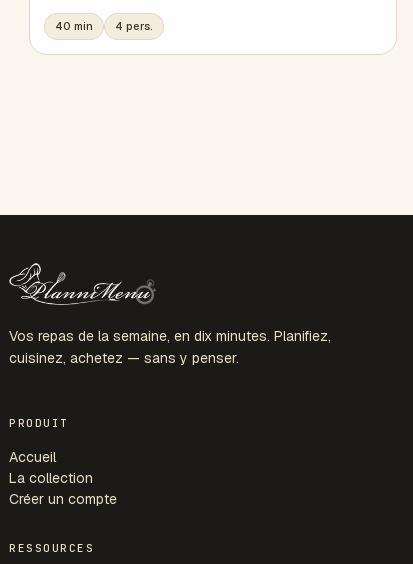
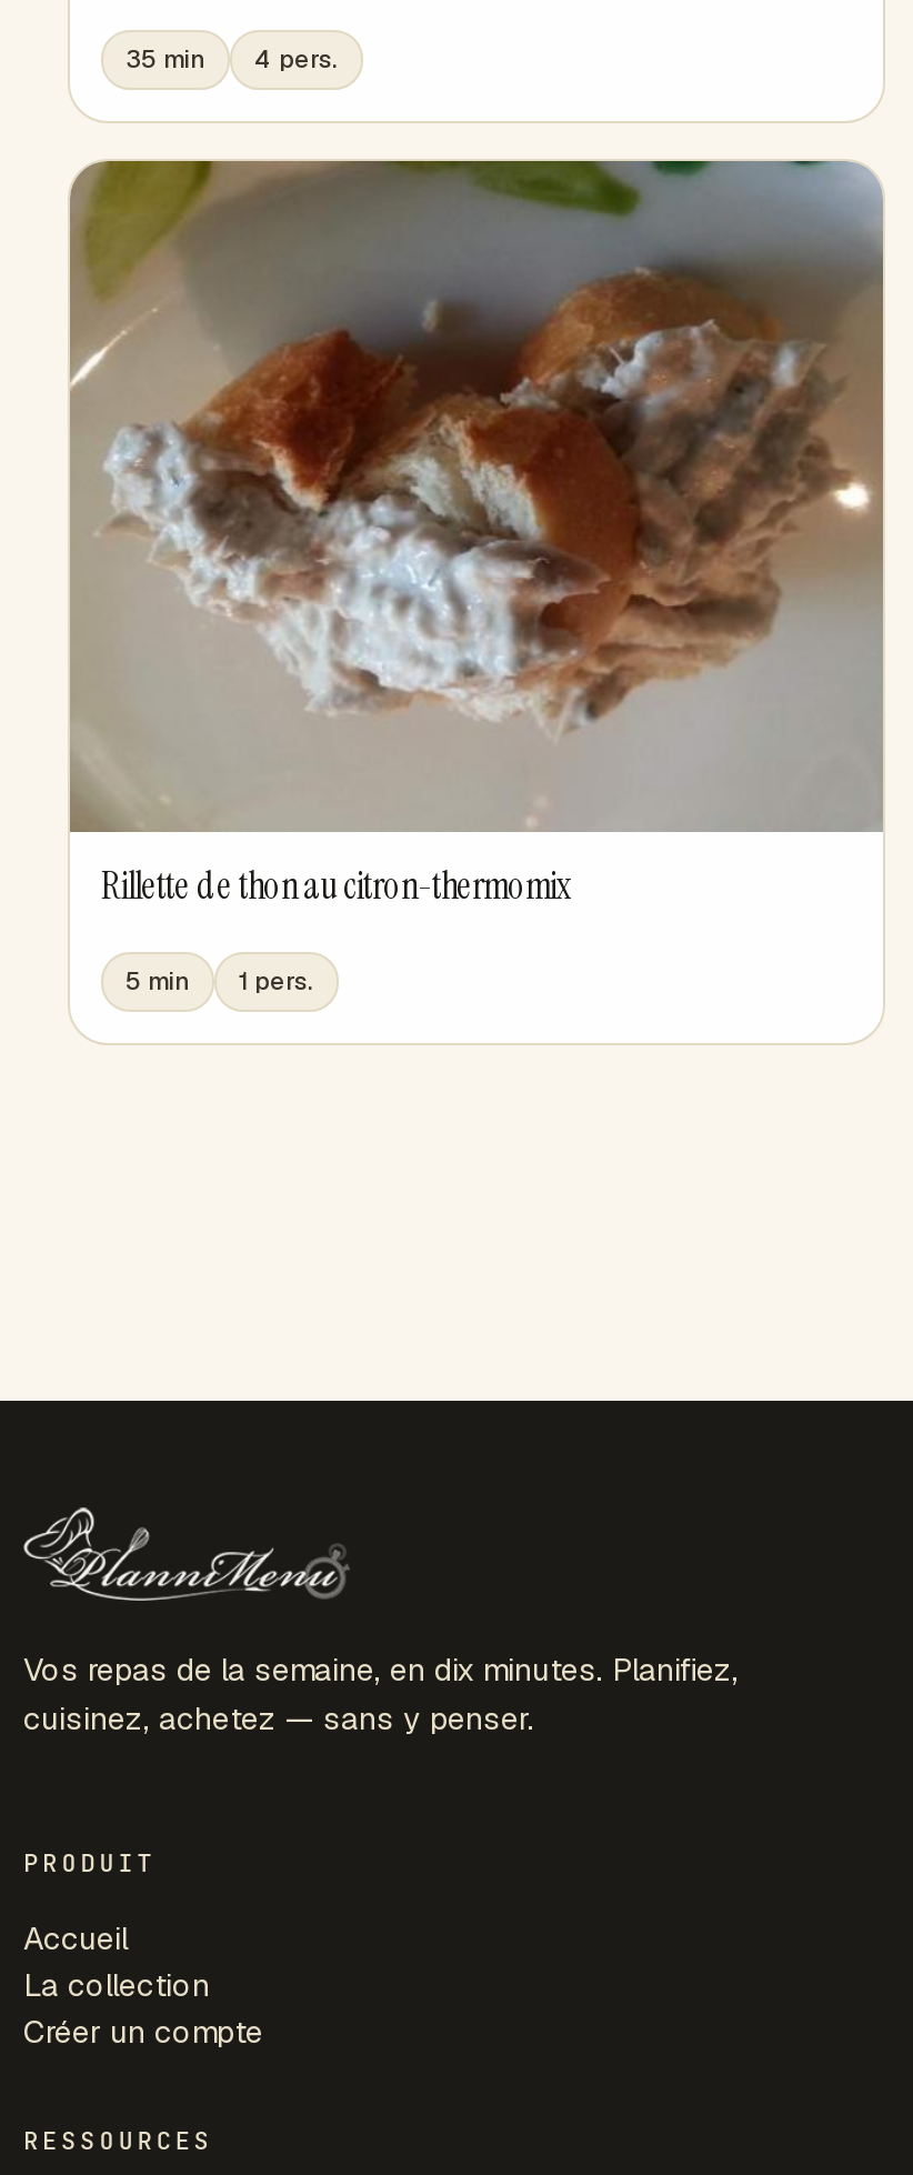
- 40 min 4 pers.
+ 35 min 4 pers.

+ [image]
+ Rillette de thon au citron-thermomix
+ 5 min
+ 1 pers.
